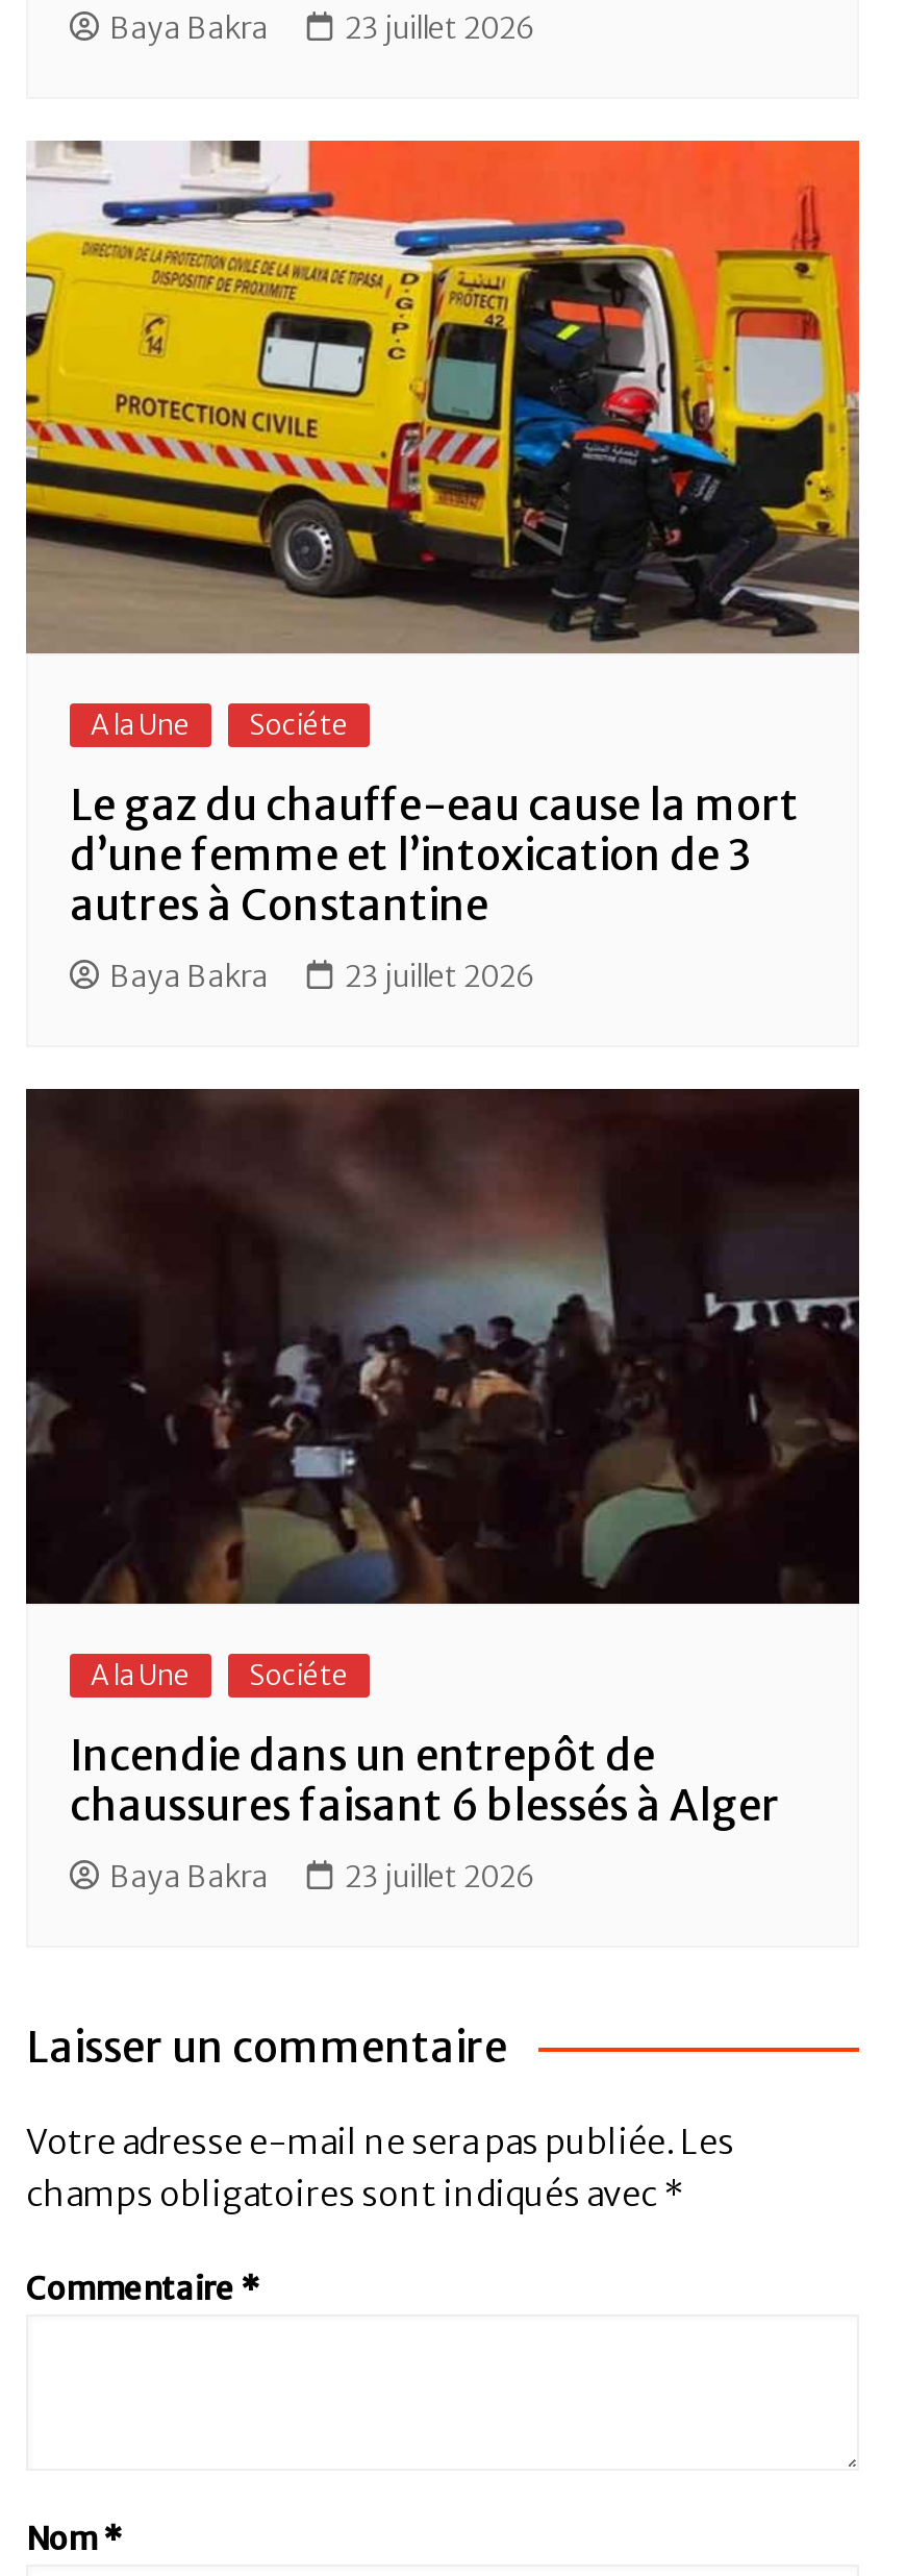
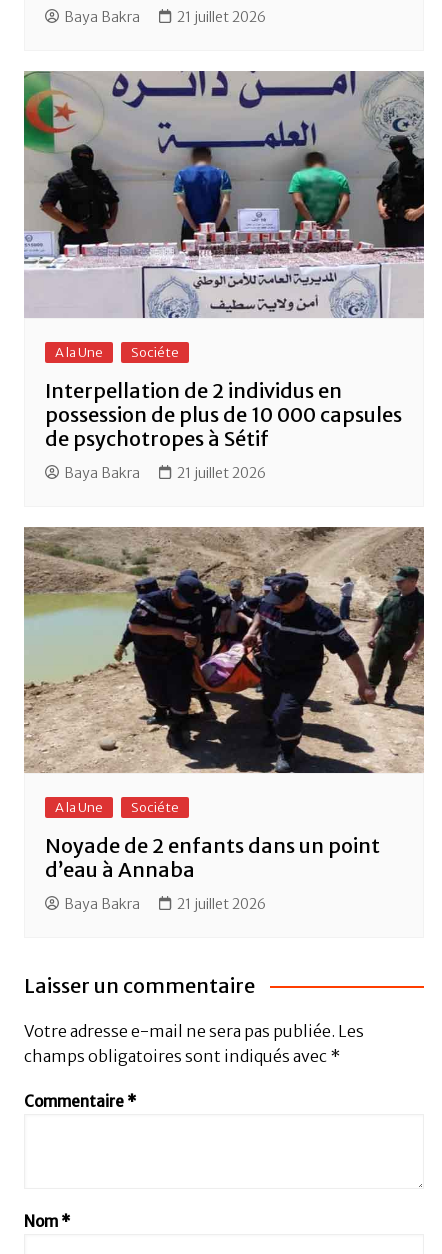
- 23 juillet 2026
+ 21 juillet 2026

- [image]
+ [image]

- Le gaz du chauffe-eau cause la mort
- d’une femme et l’intoxication de 3
- autres à Constantine
+ Interpellation de 2 individus en
+ possession de plus de 10 000 capsules
+ de psychotropes à Sétif

- 23 juillet 2026
+ 21 juillet 2026

- [image]
+ [image]

- Incendie dans un entrepôt de
- chaussures faisant 6 blessés à Alger
+ Noyade de 2 enfants dans un point
+ d’eau à Annaba

- 23 juillet 2026
+ 21 juillet 2026
